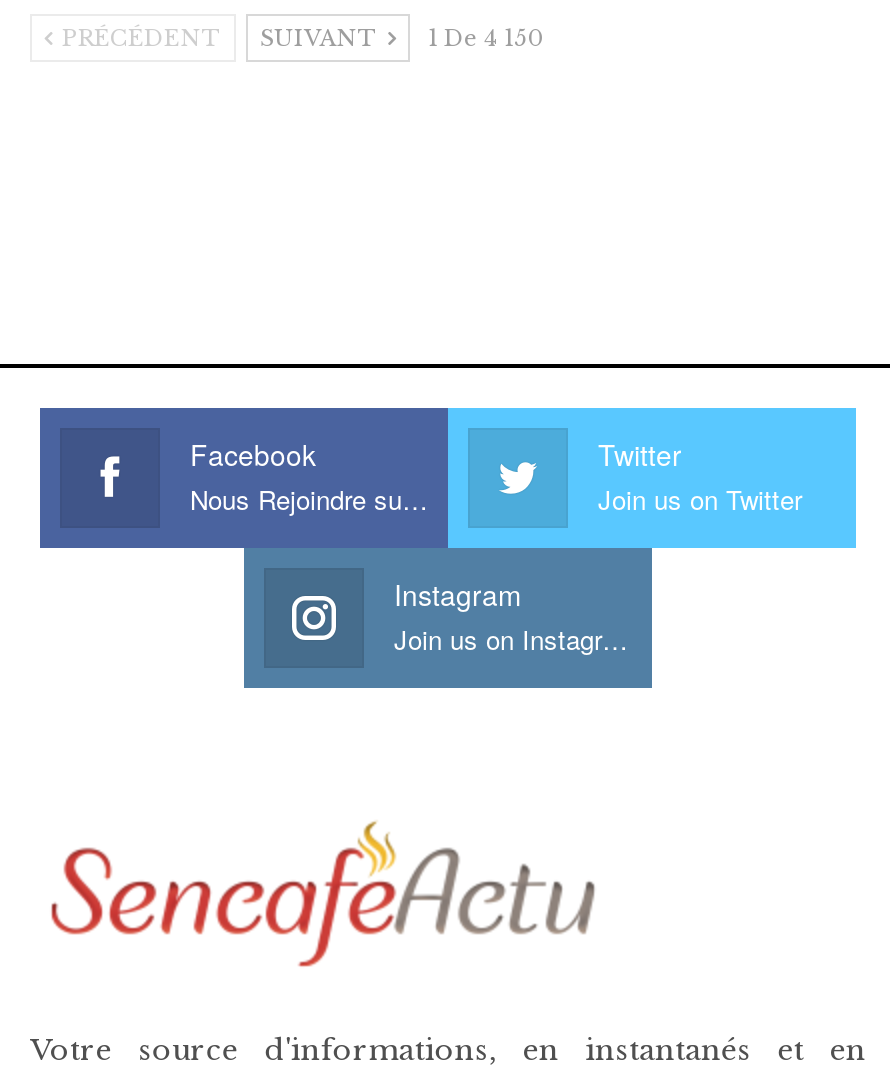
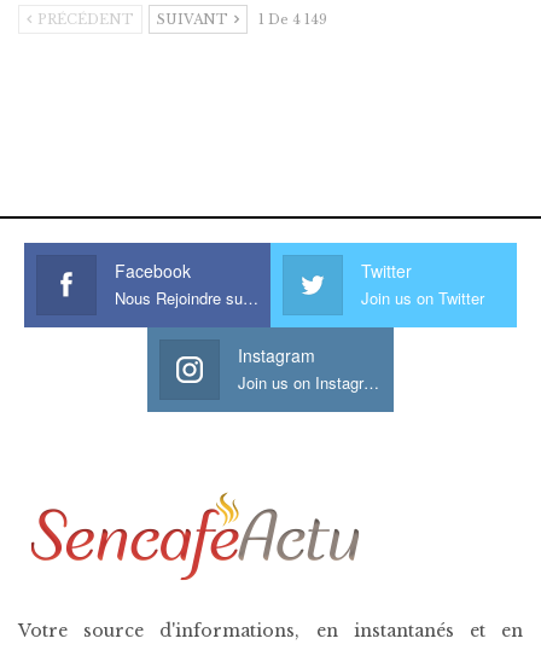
- PRÉCÉDENT SUIVANT 1 De 4 150
+ PRÉCÉDENT SUIVANT 1 De 4 149
